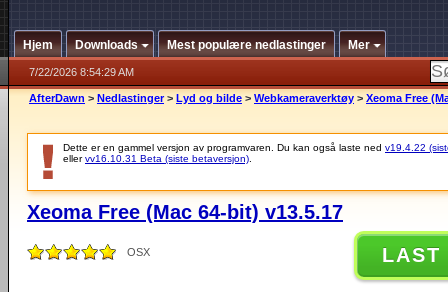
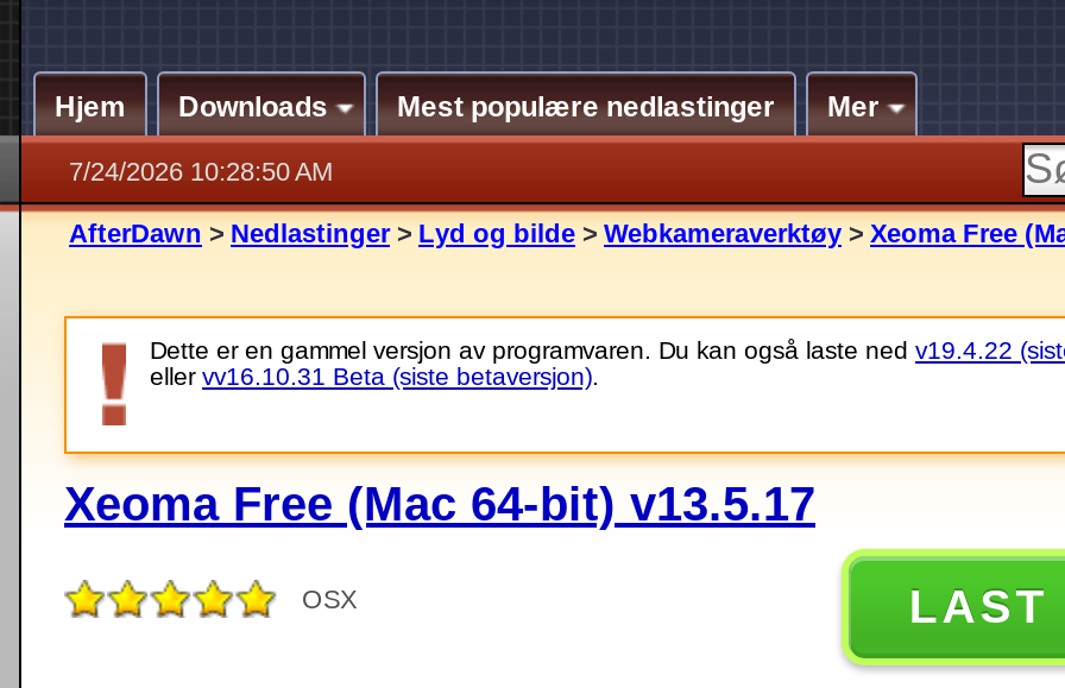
- 7/22/2026 8:54:29 AM
+ 7/24/2026 10:28:50 AM
